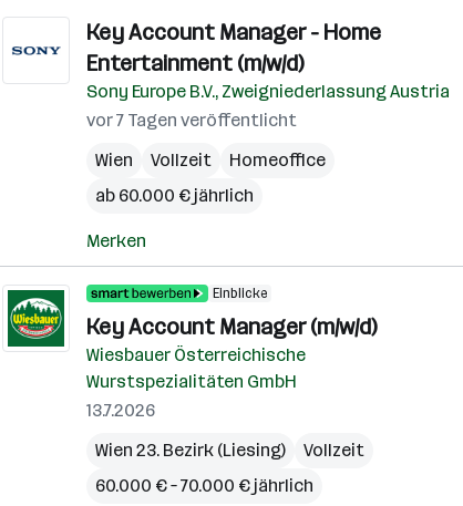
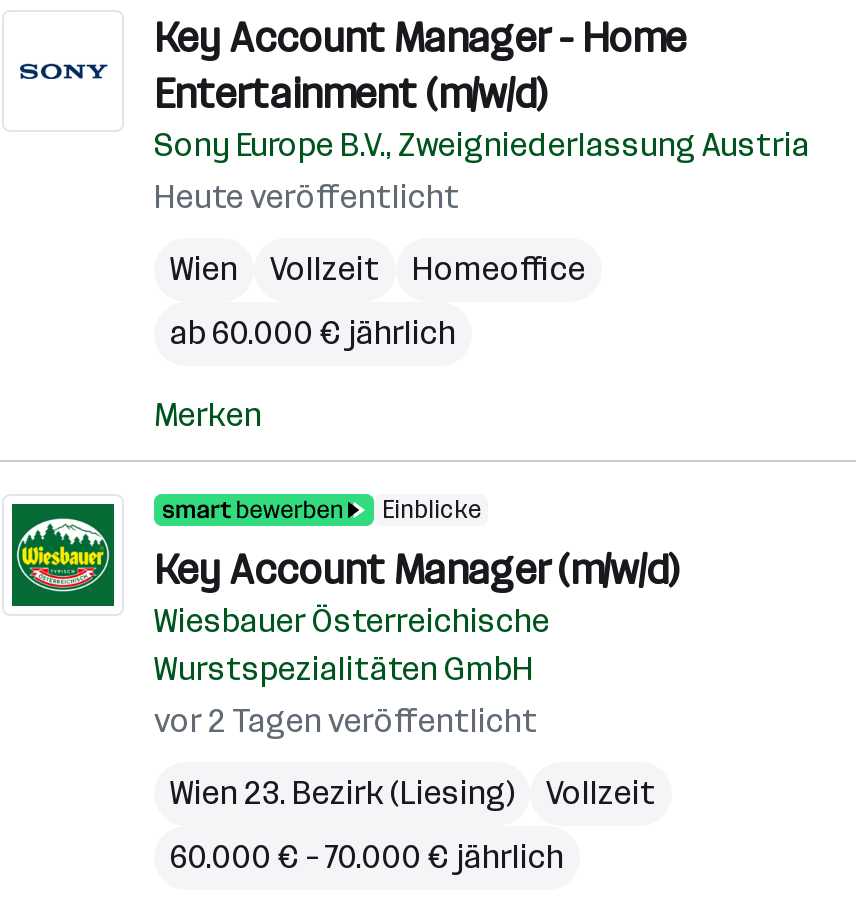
- vor 7 Tagen veröffentlicht
+ Heute veröffentlicht

- 13.7.2026
+ vor 2 Tagen veröffentlicht
